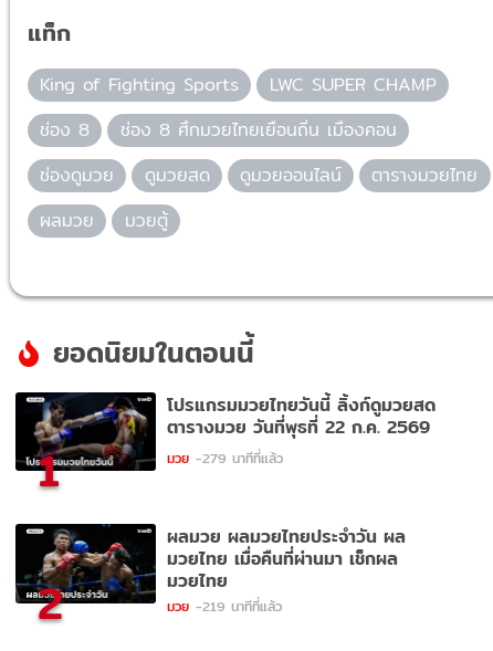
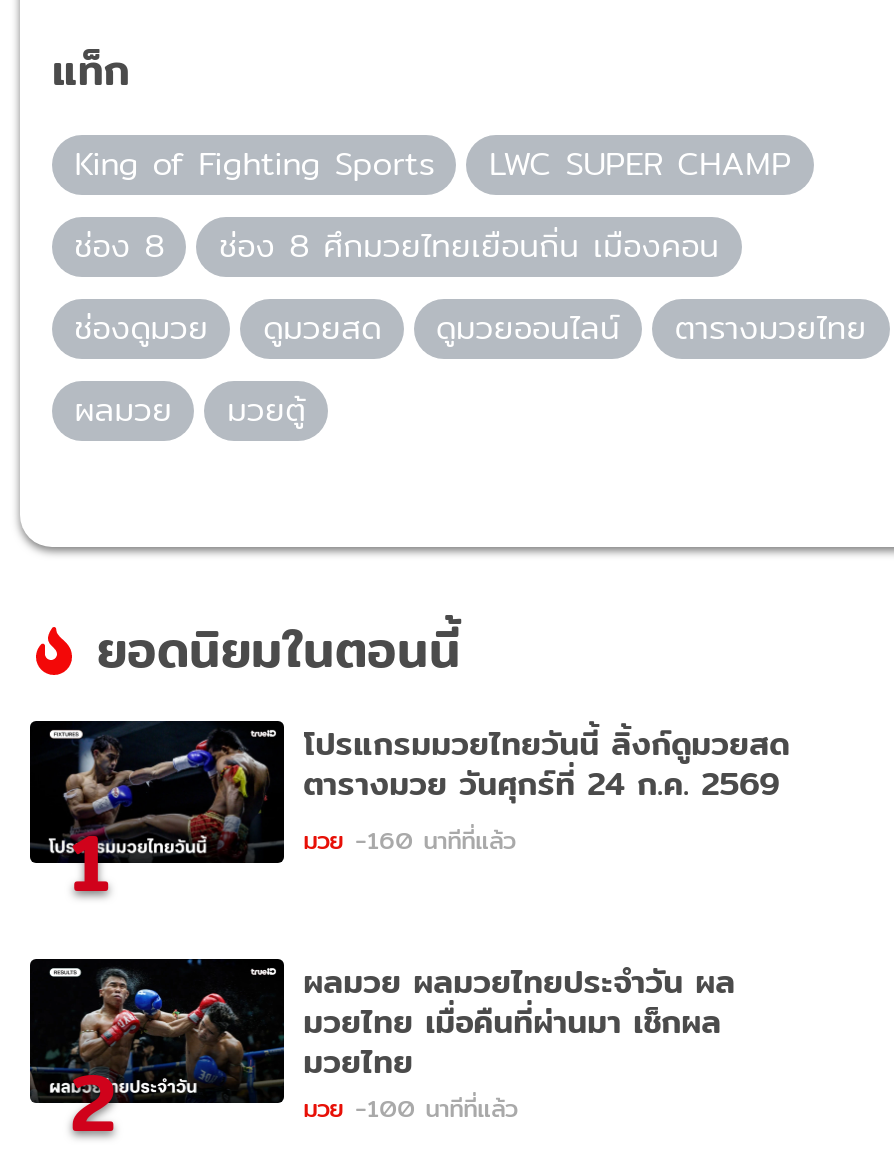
- ตารางมวย วันที่พุธที่ 22 ก.ค. 2569
+ ตารางมวย วันศุกร์ที่ 24 ก.ค. 2569

- มวย -279 นาทีที่แล้ว
+ มวย -160 นาทีที่แล้ว

- มวย -219 นาทีที่แล้ว
+ มวย -100 นาทีที่แล้ว
